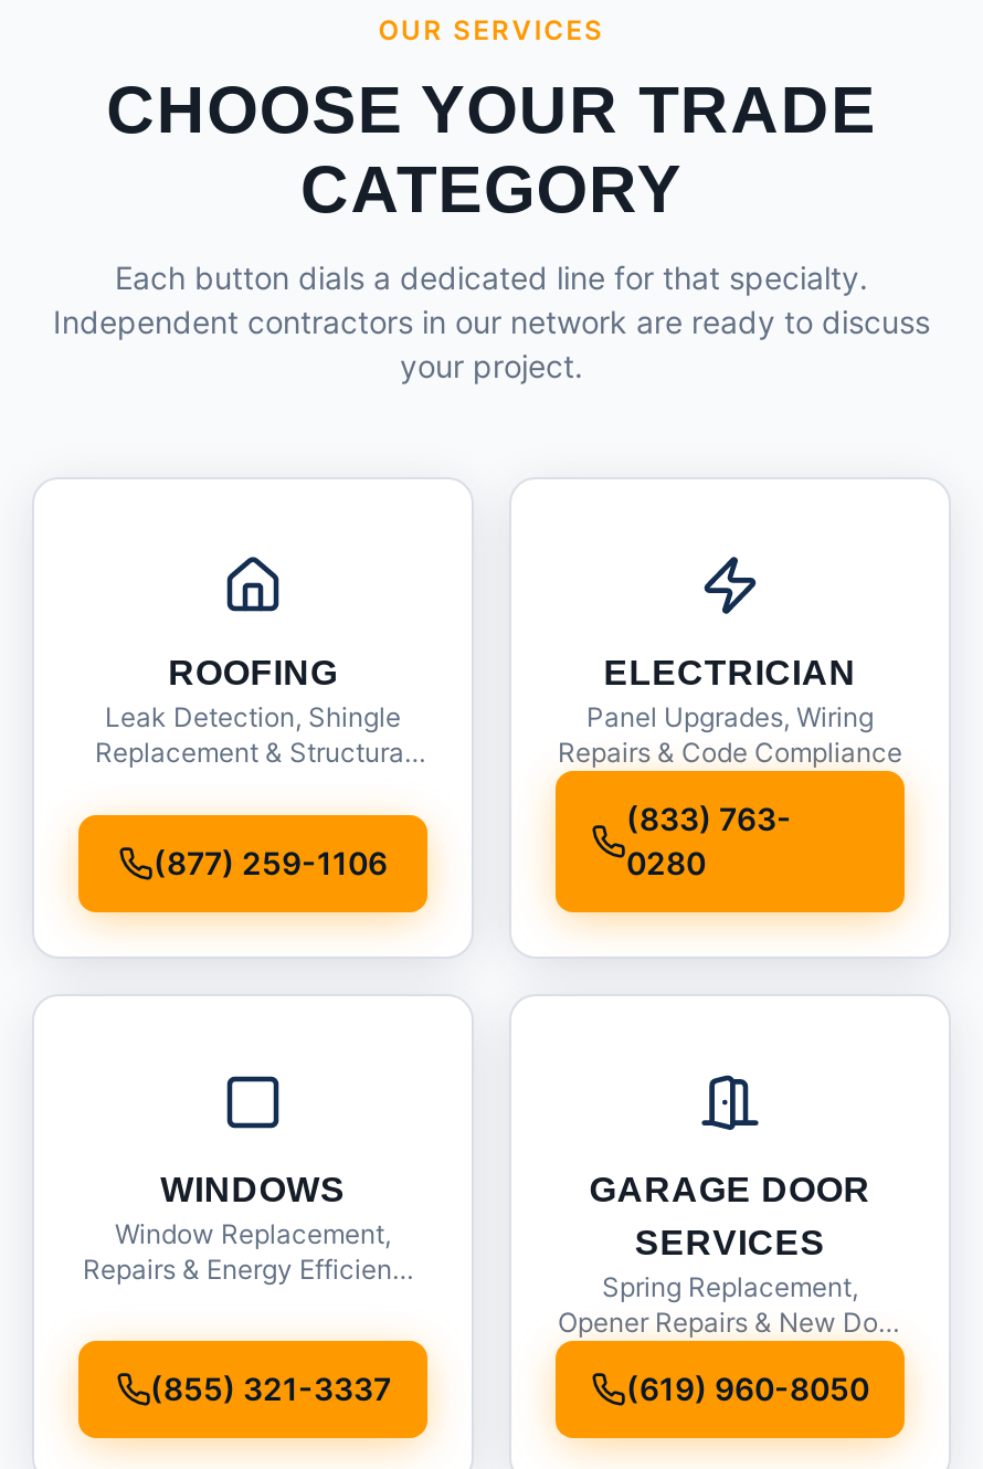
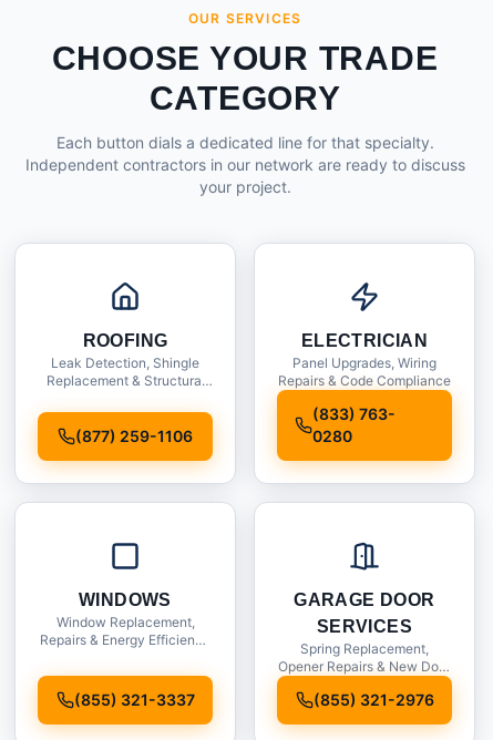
- (619) 960-8050
+ (855) 321-2976
